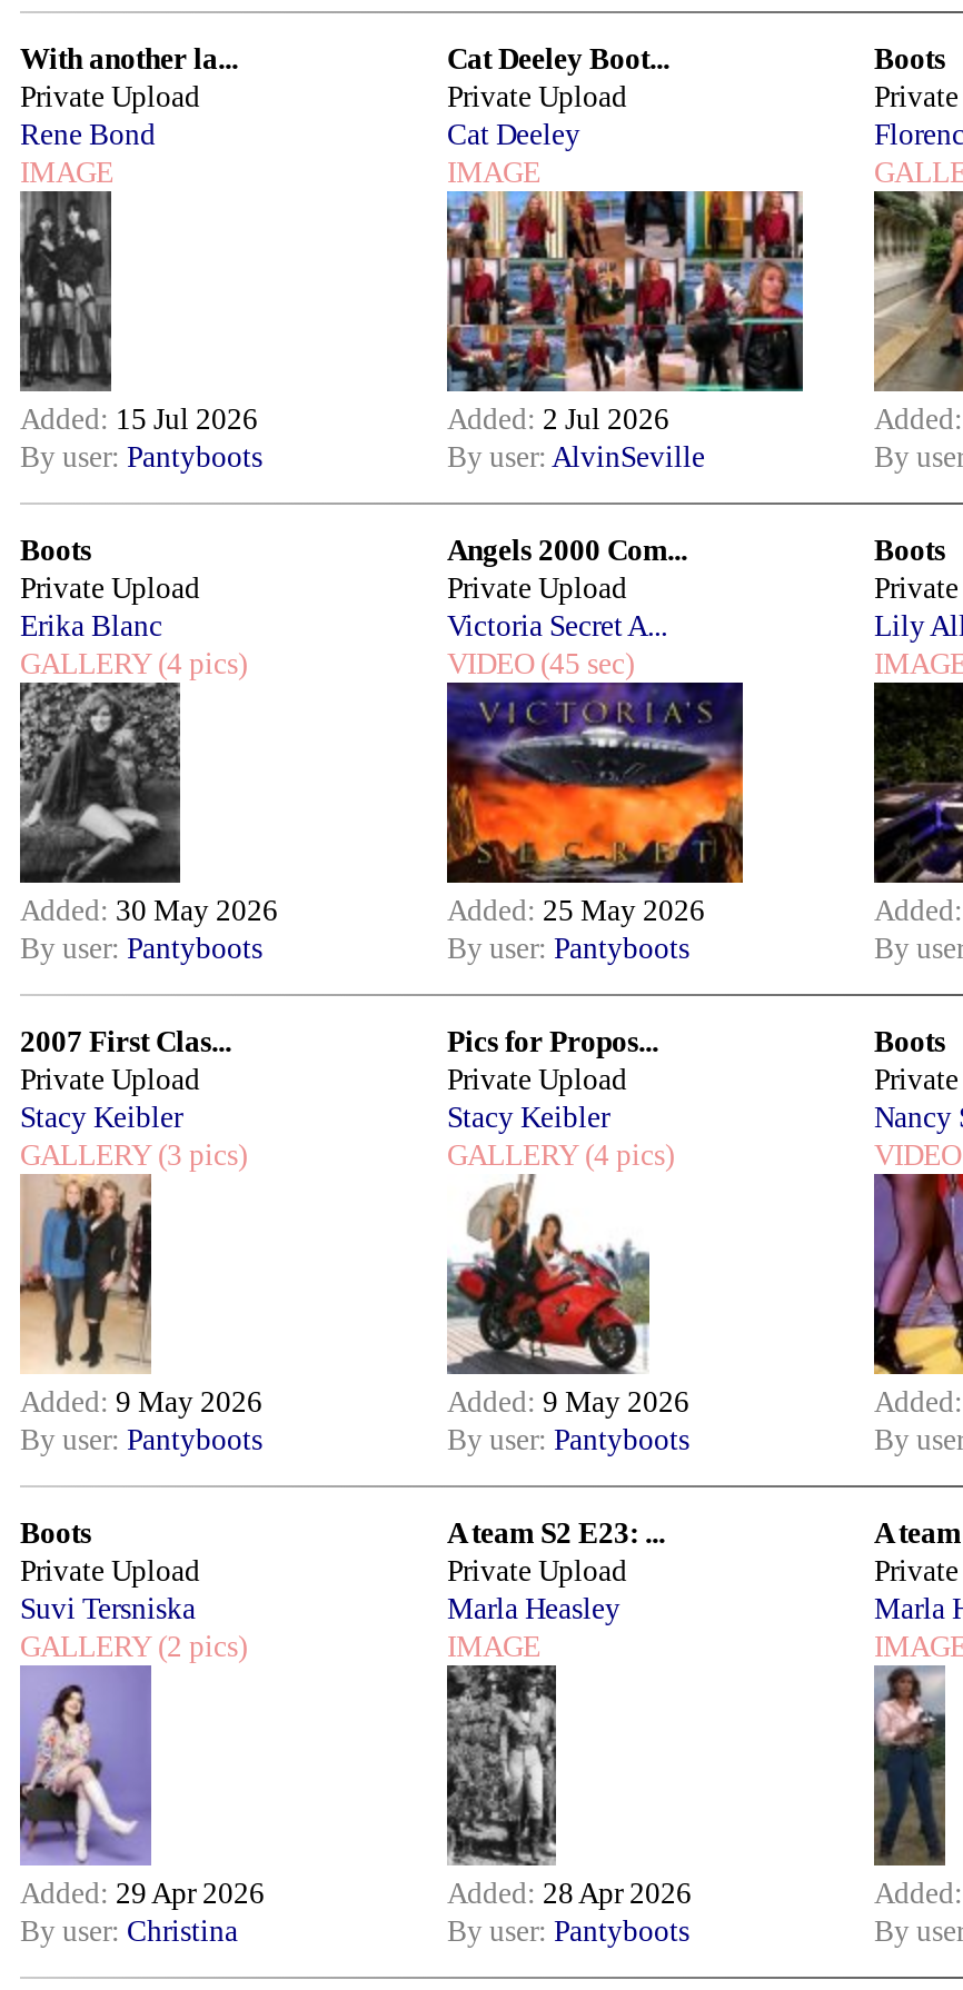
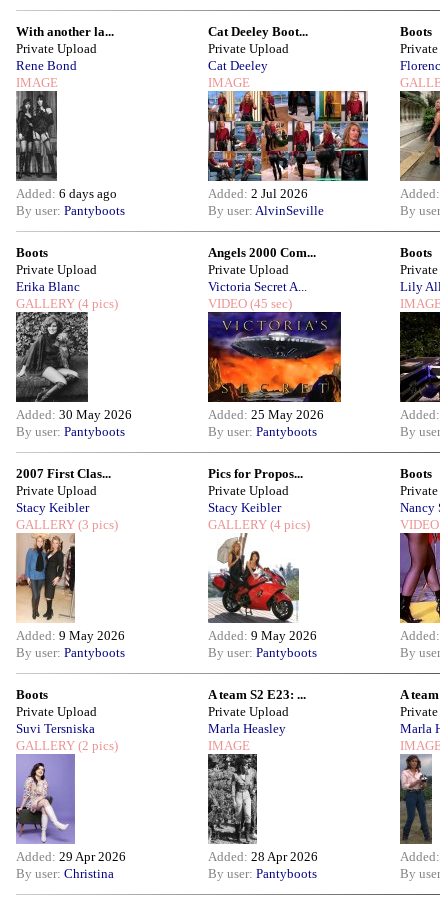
- Added: 15 Jul 2026
+ Added: 6 days ago
